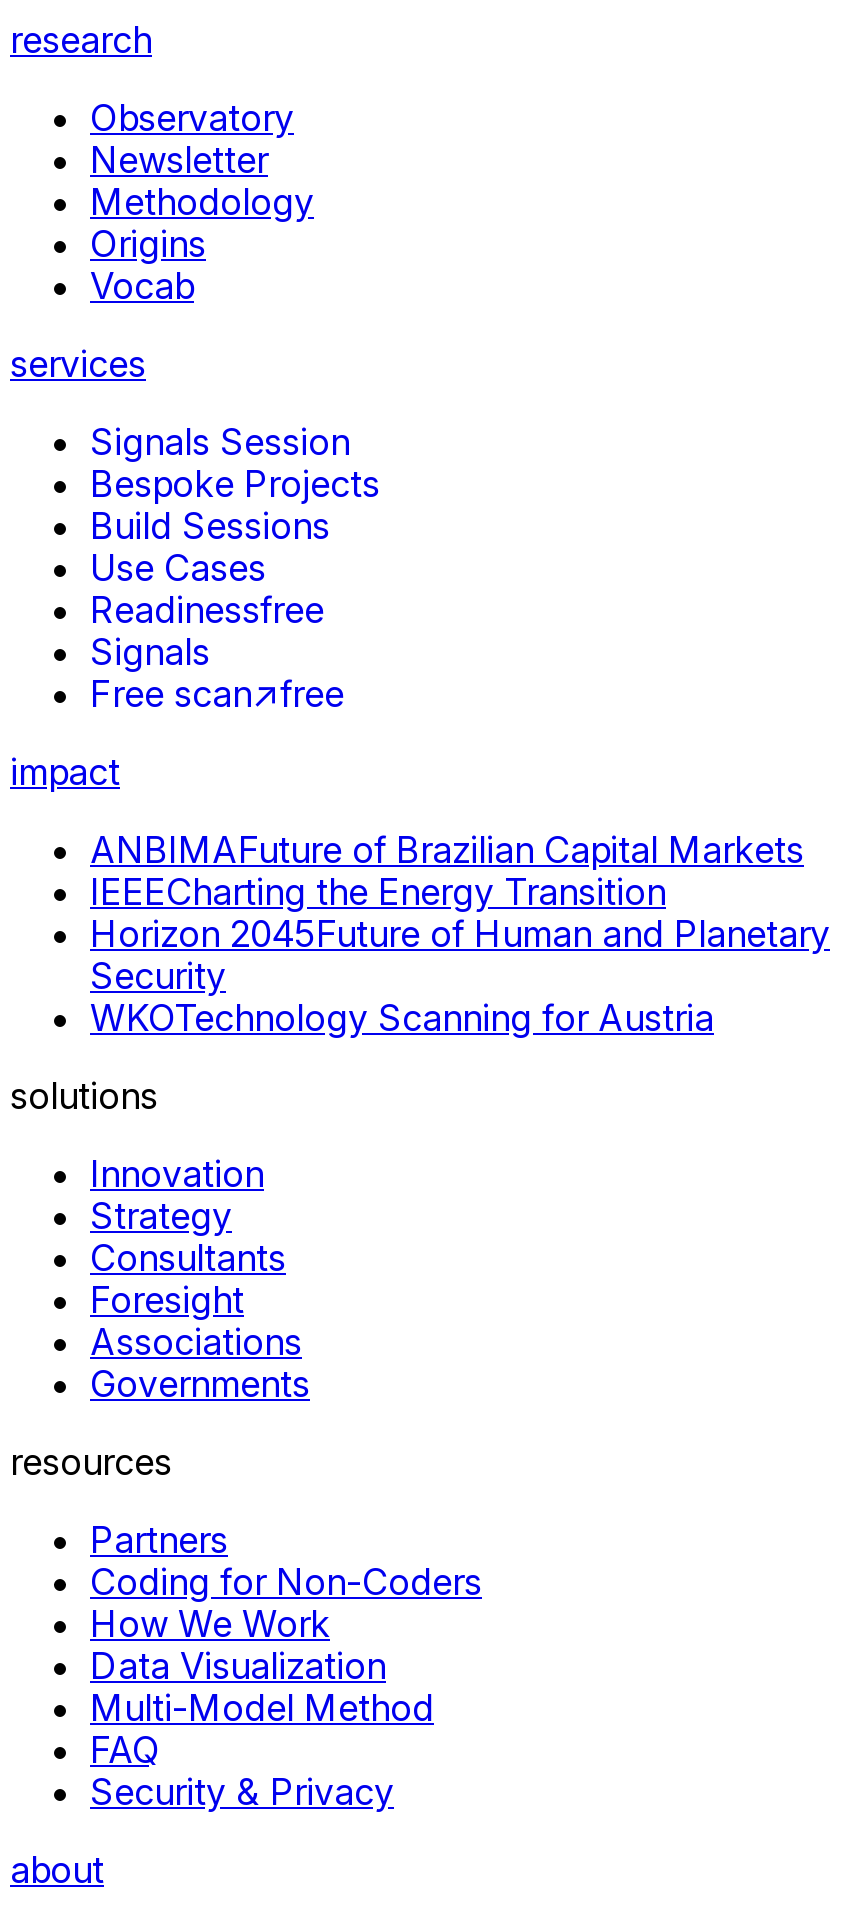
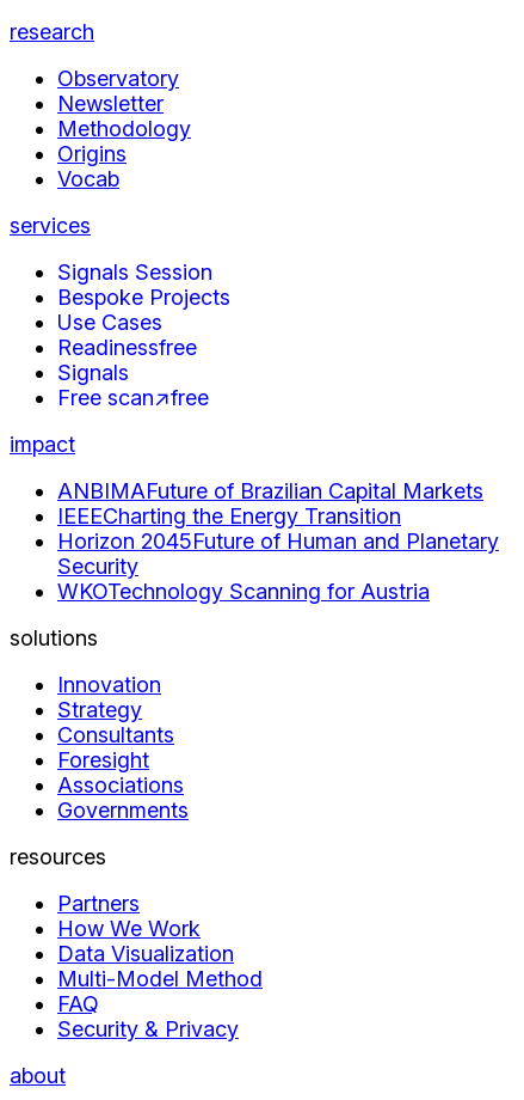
- Build Sessions

- Coding for Non-Coders
